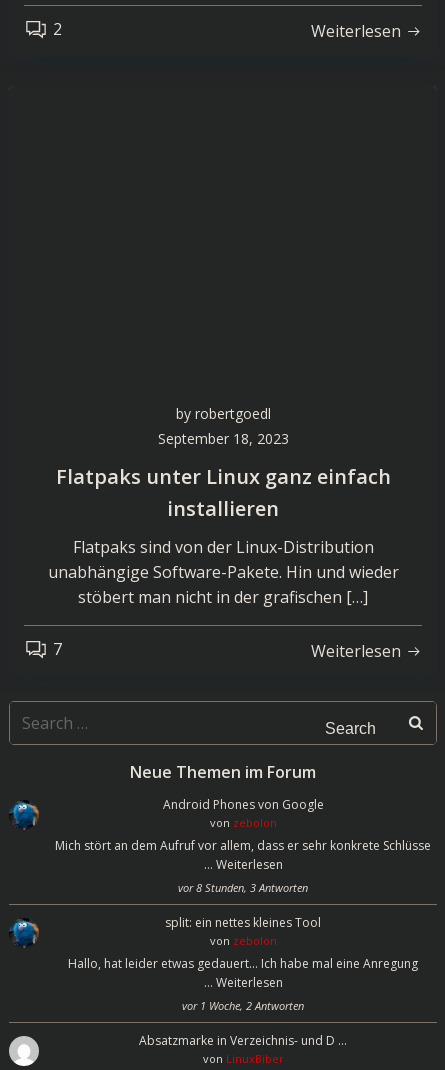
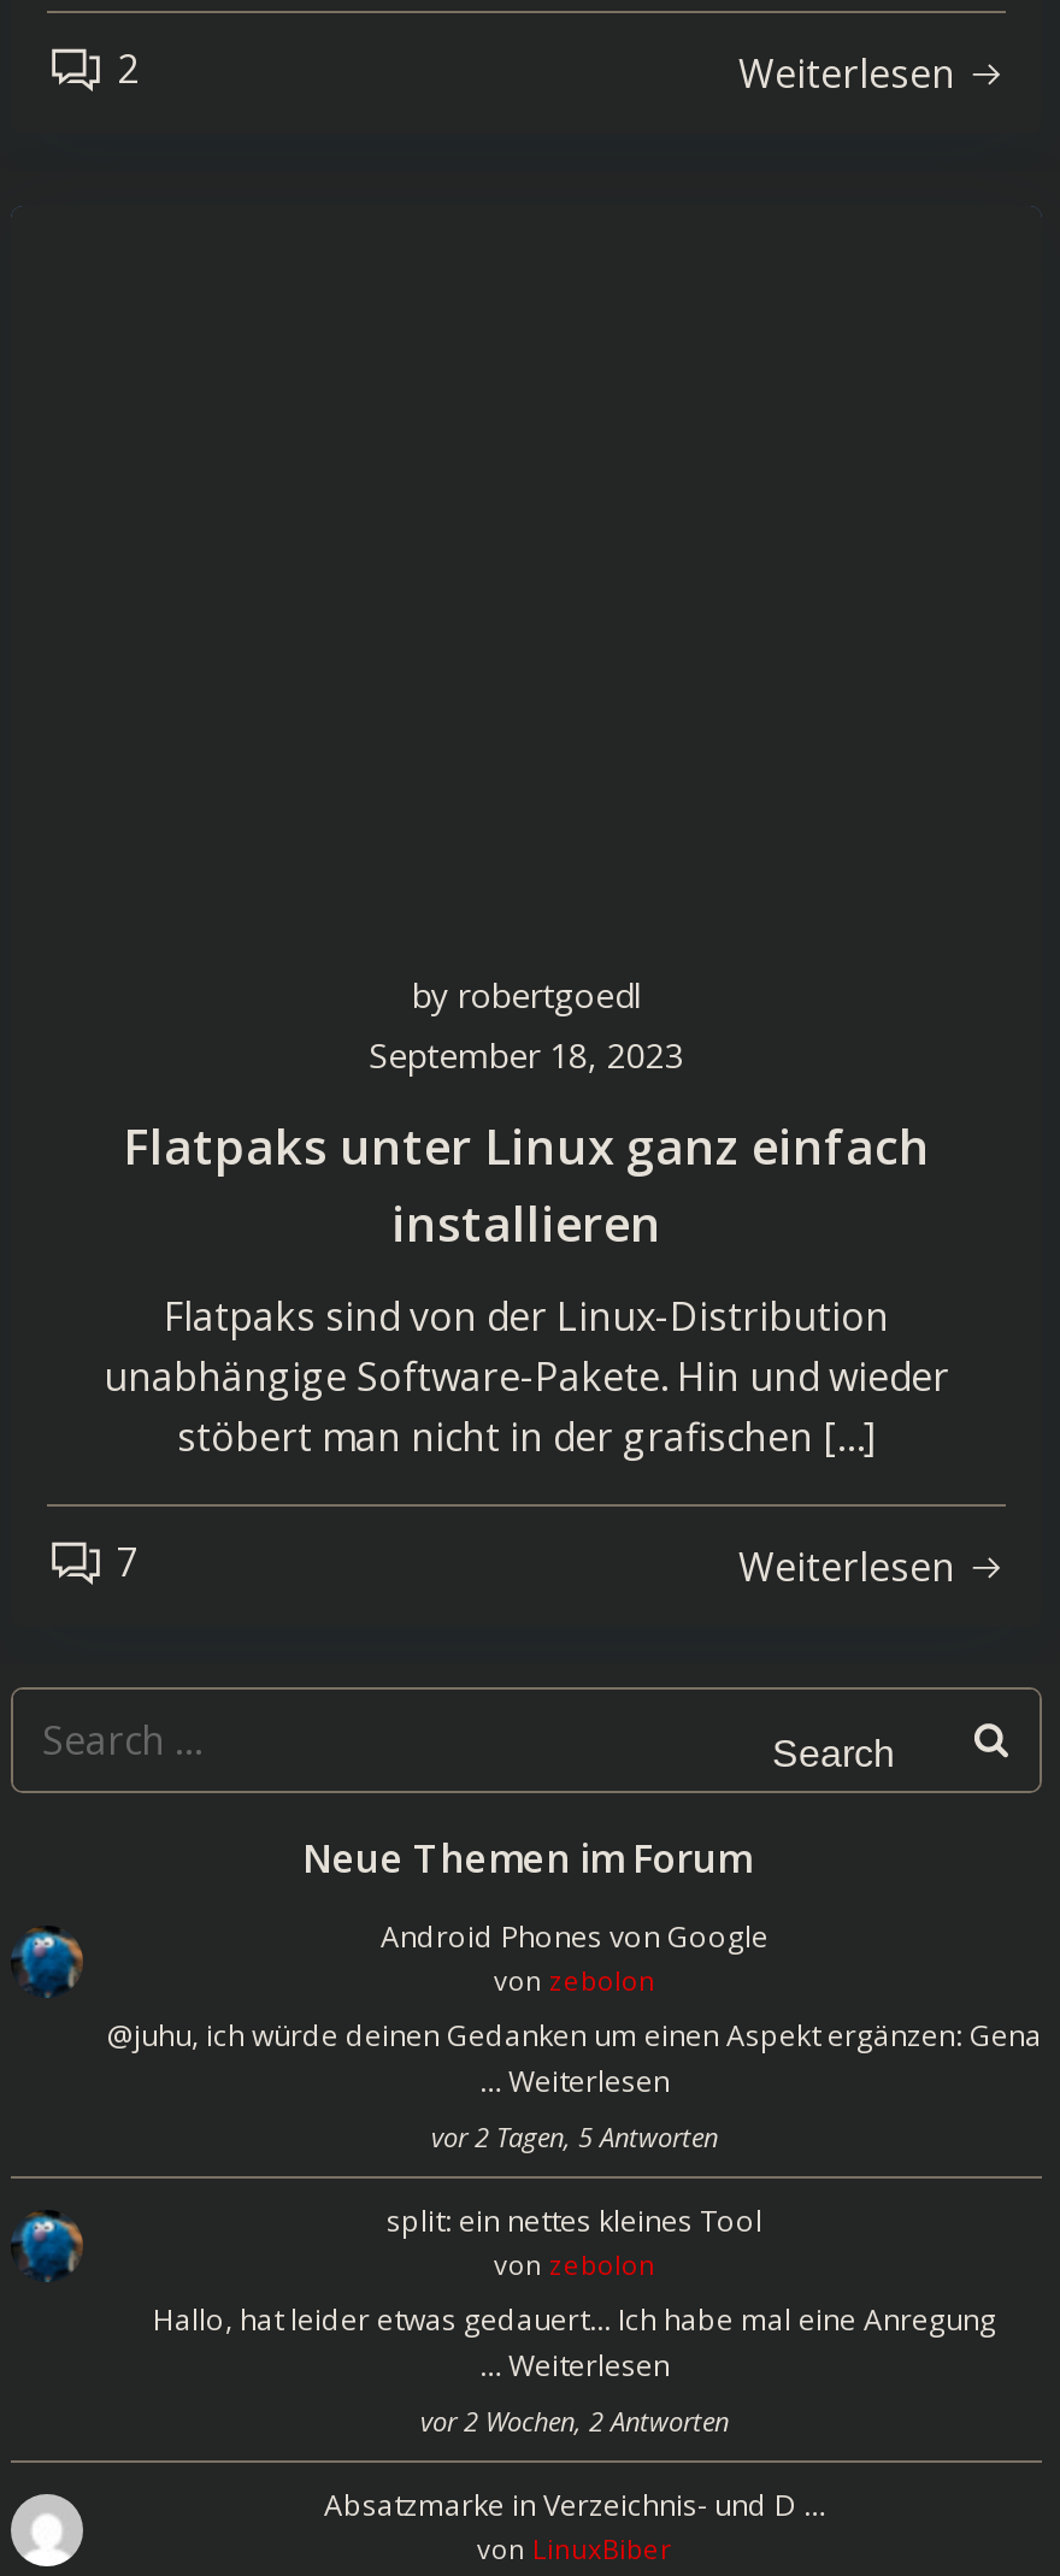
- Mich stört an dem Aufruf vor allem, dass er sehr konkrete Schlüsse
+ @juhu, ich würde deinen Gedanken um einen Aspekt ergänzen: Gena

- vor 8 Stunden, 3 Antworten
+ vor 2 Tagen, 5 Antworten

- vor 1 Woche, 2 Antworten
+ vor 2 Wochen, 2 Antworten
